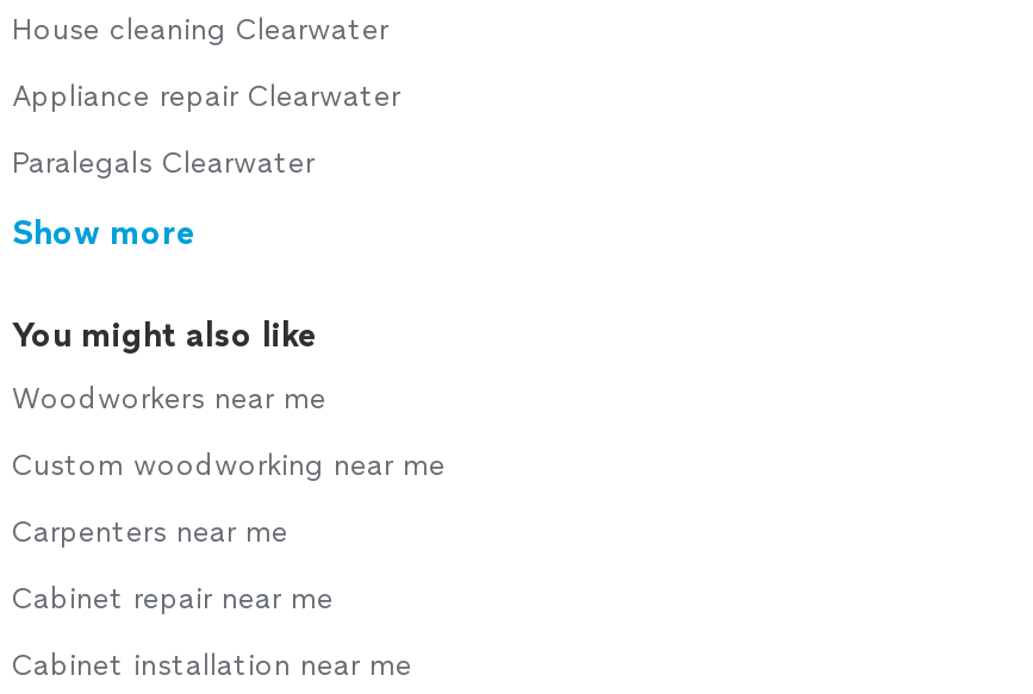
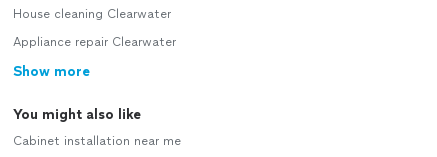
- Paralegals Clearwater

- Woodworkers near me
- Custom woodworking near me
- Carpenters near me
- Cabinet repair near me
